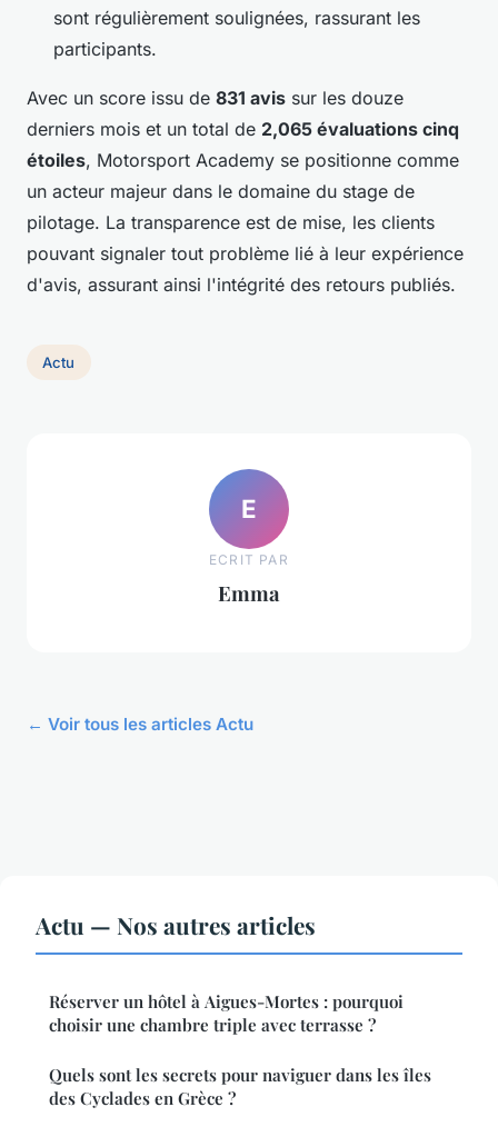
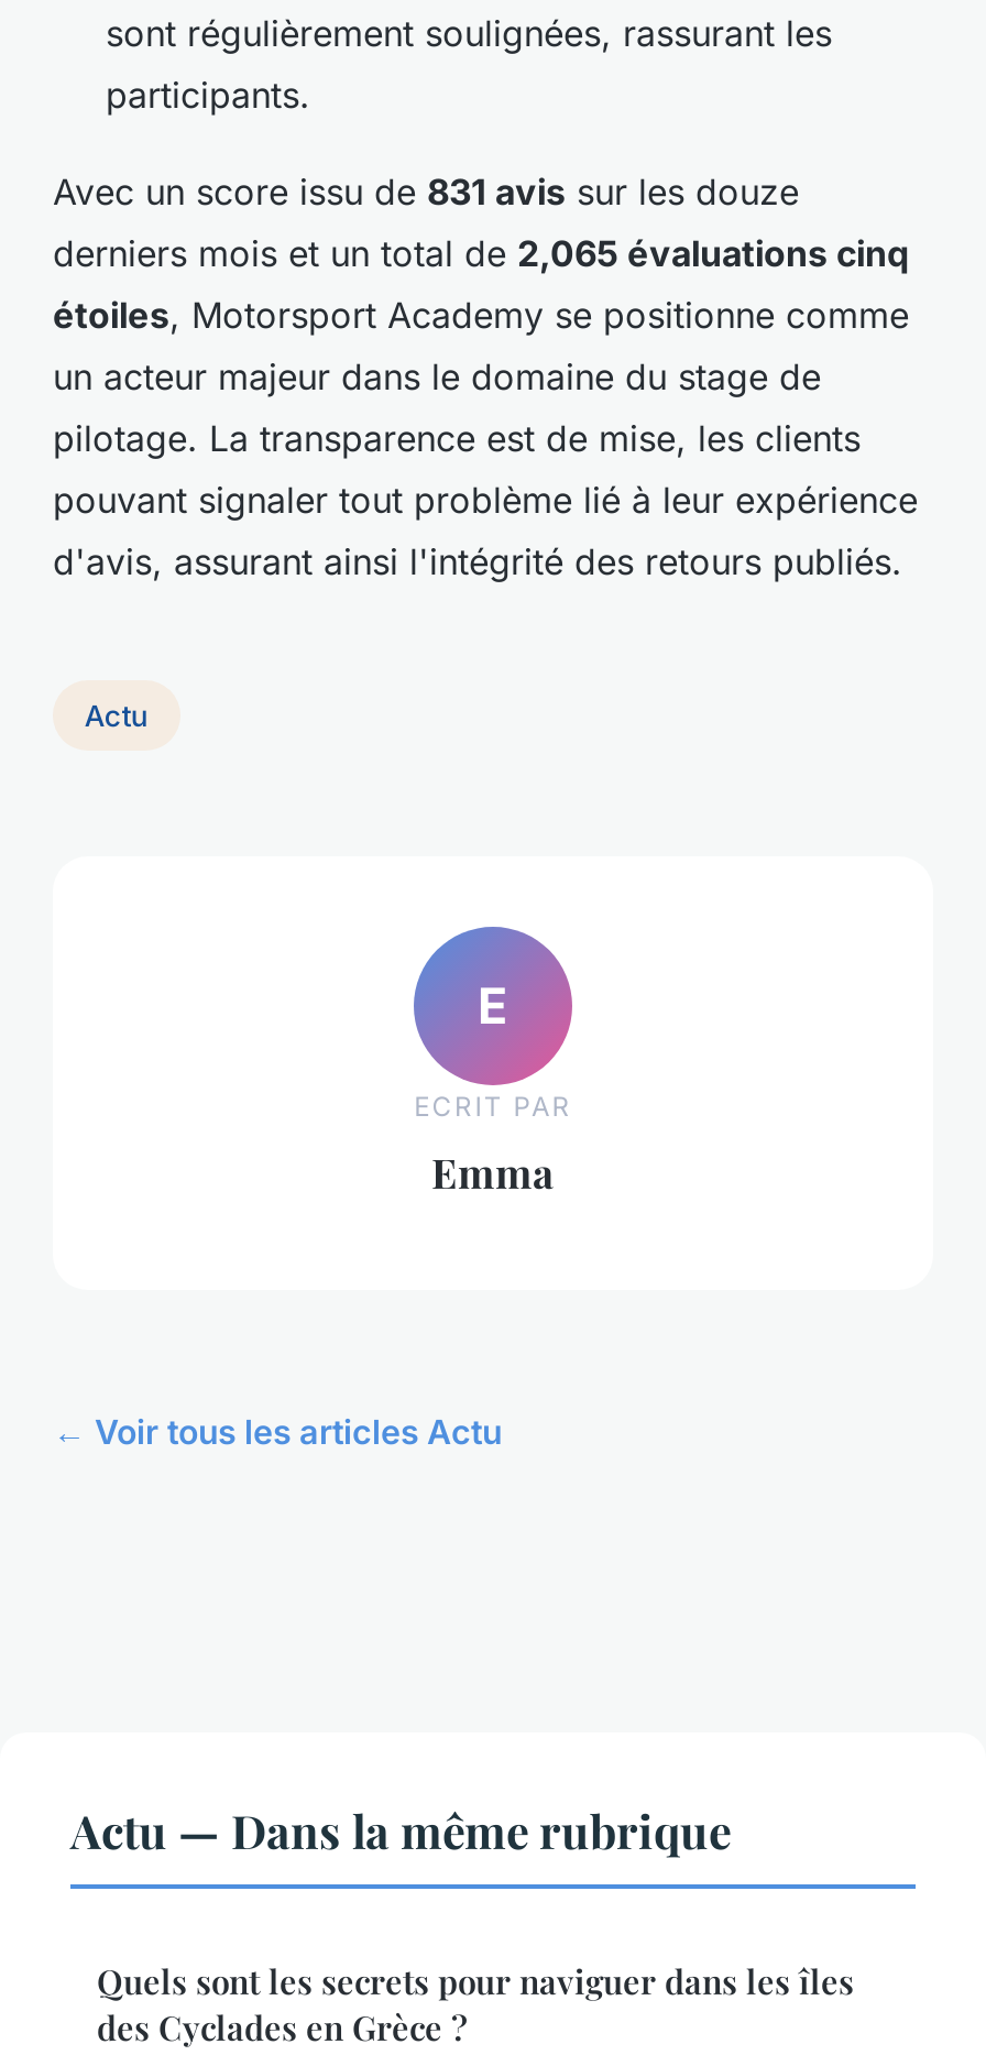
- Actu — Nos autres articles
- Réserver un hôtel à Aigues-Mortes : pourquoi
- choisir une chambre triple avec terrasse ?
+ Actu — Dans la même rubrique
